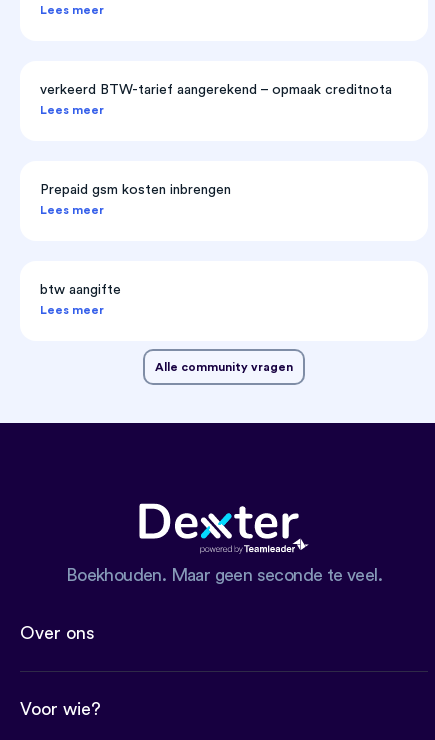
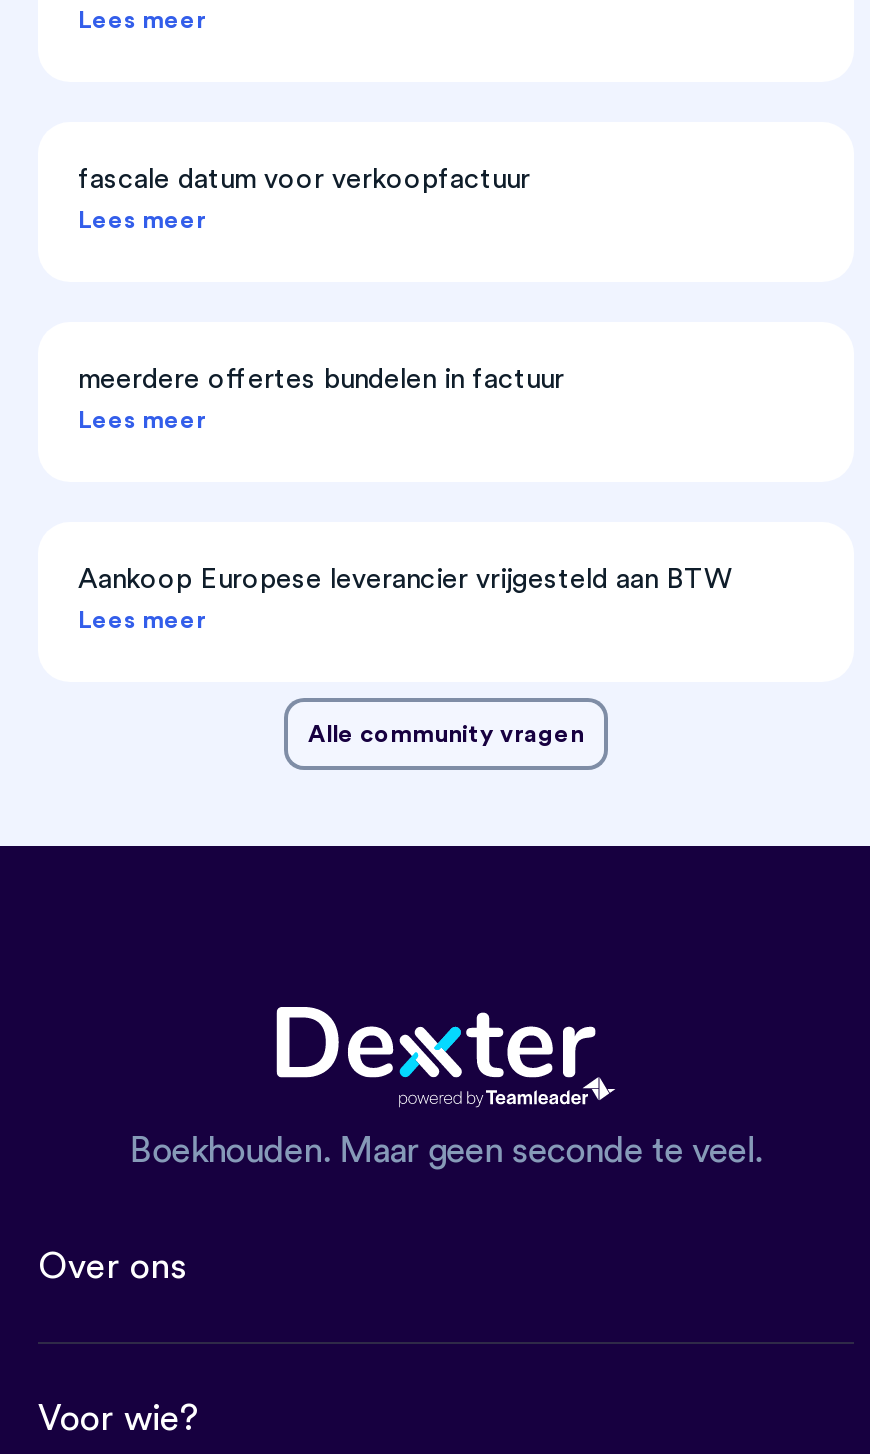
- verkeerd BTW-tarief aangerekend – opmaak creditnota
+ fascale datum voor verkoopfactuur

- Prepaid gsm kosten inbrengen
+ meerdere offertes bundelen in factuur

- btw aangifte
+ Aankoop Europese leverancier vrijgesteld aan BTW
